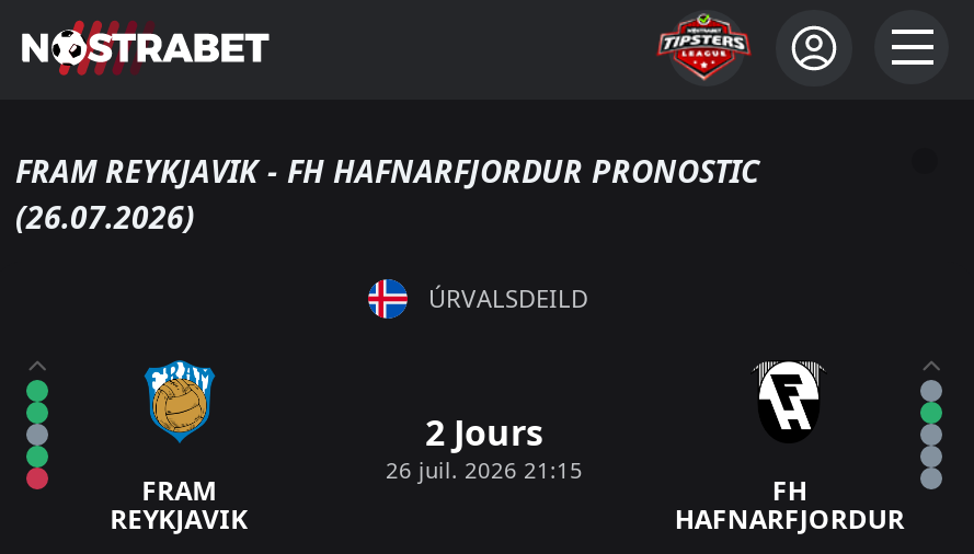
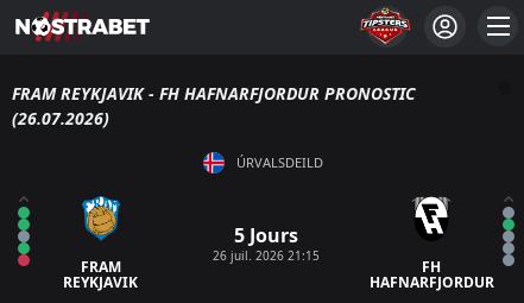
- 2 Jours
+ 5 Jours
